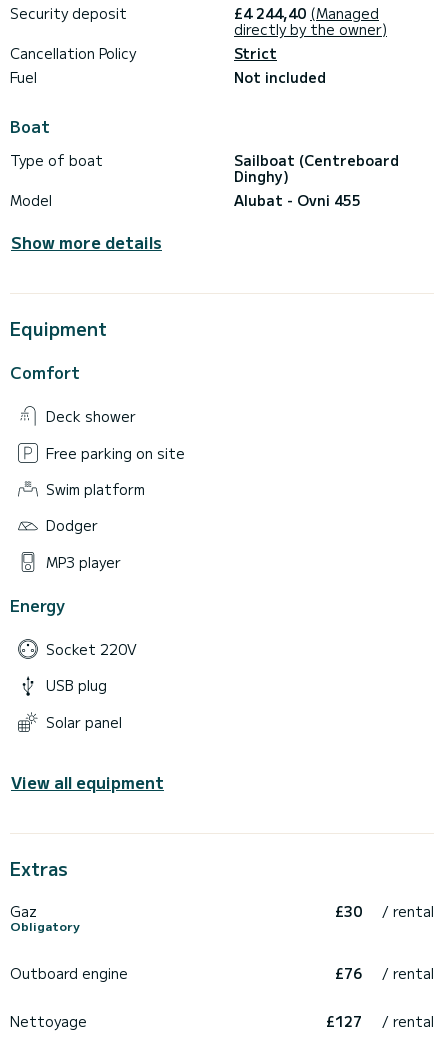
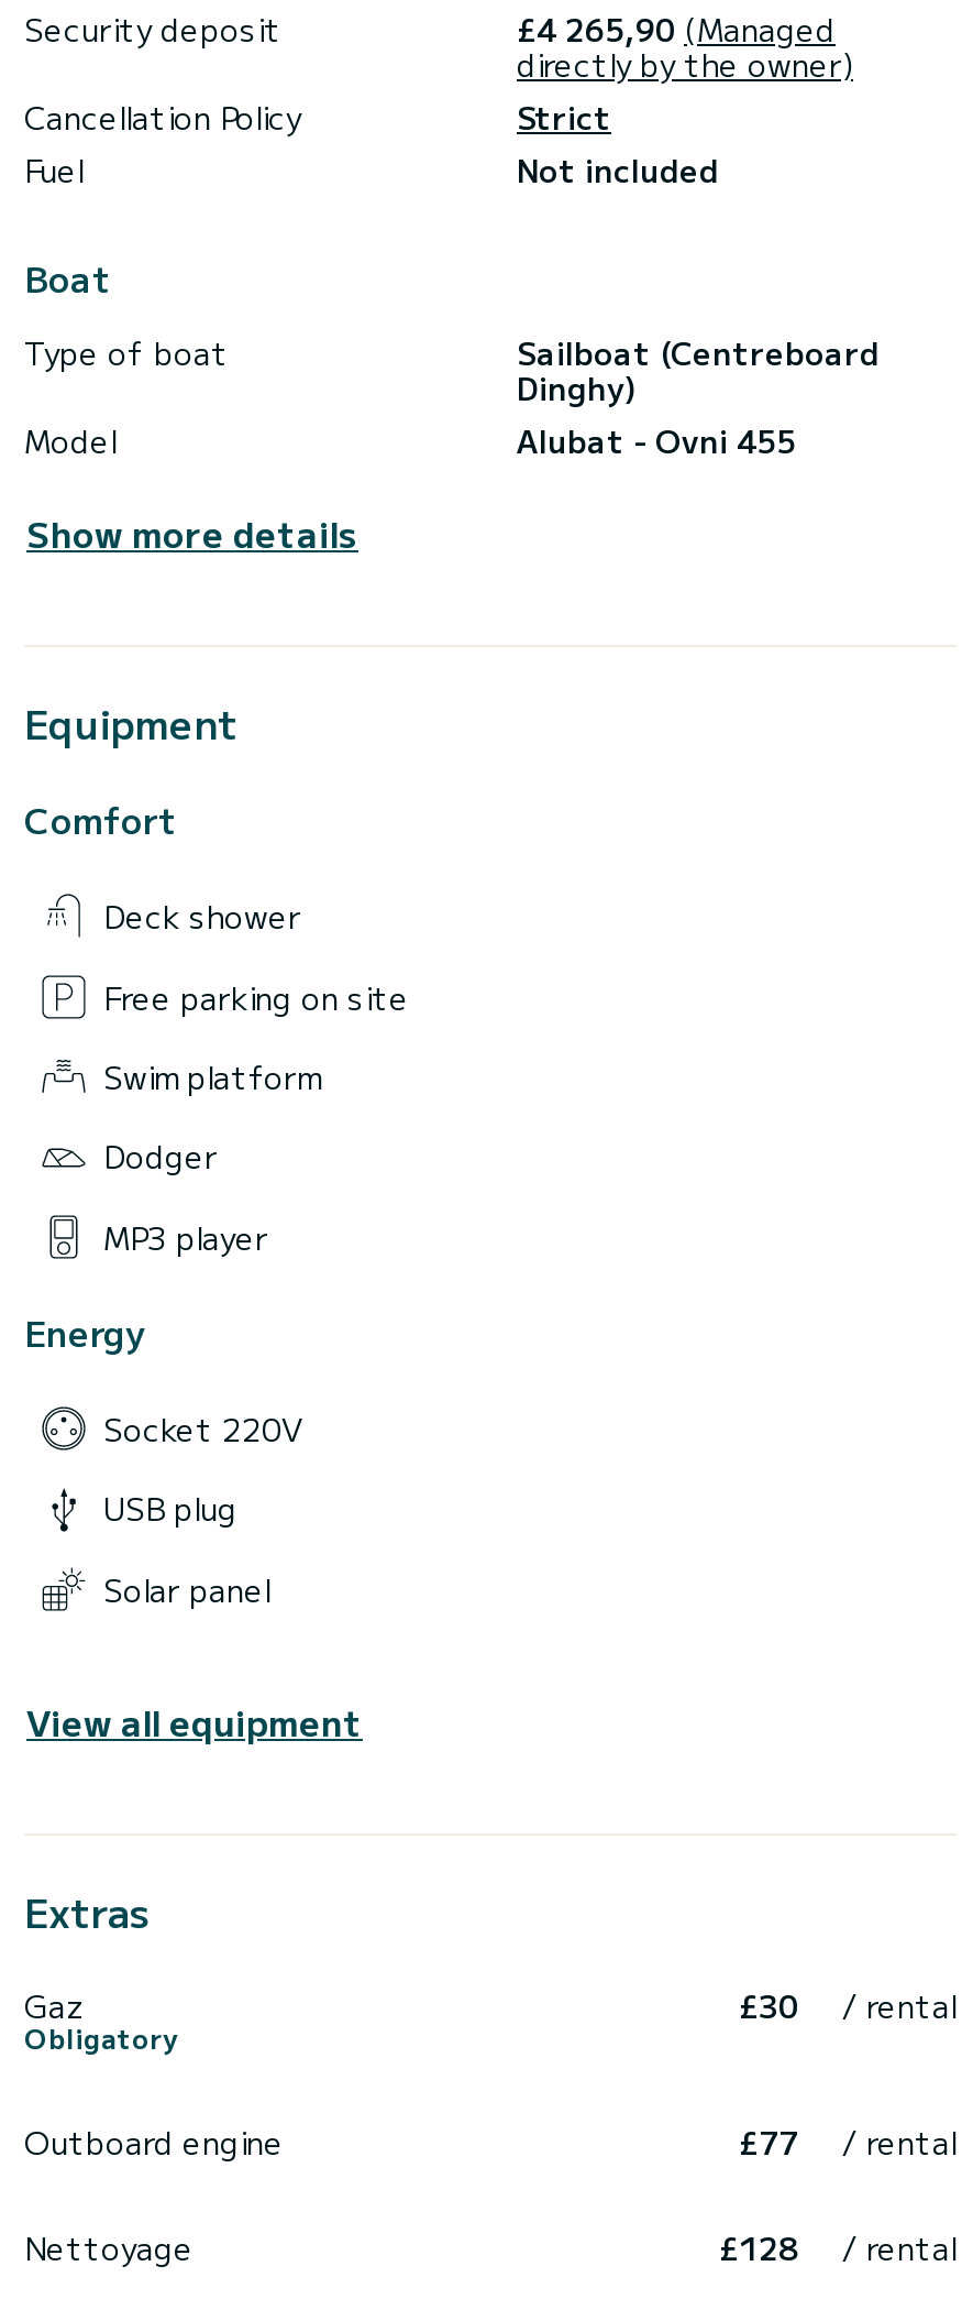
- £4 244,40 (Managed
+ £4 265,90 (Managed

- £76 / rental
+ £77 / rental

- £127 / rental
+ £128 / rental
